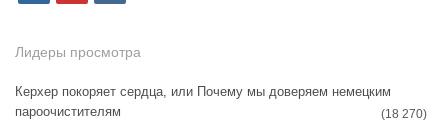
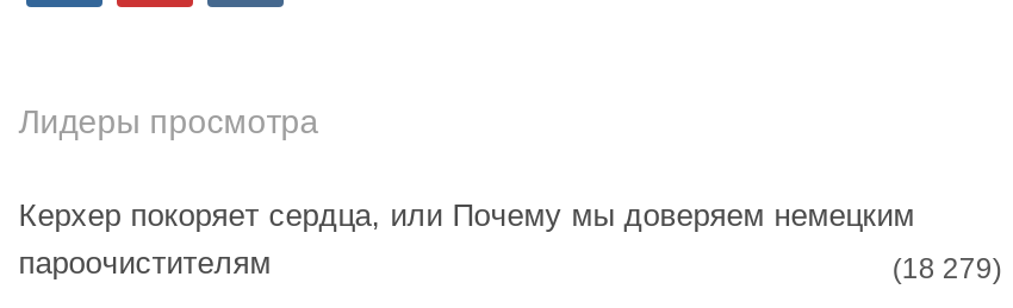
- (18 270)
+ (18 279)
